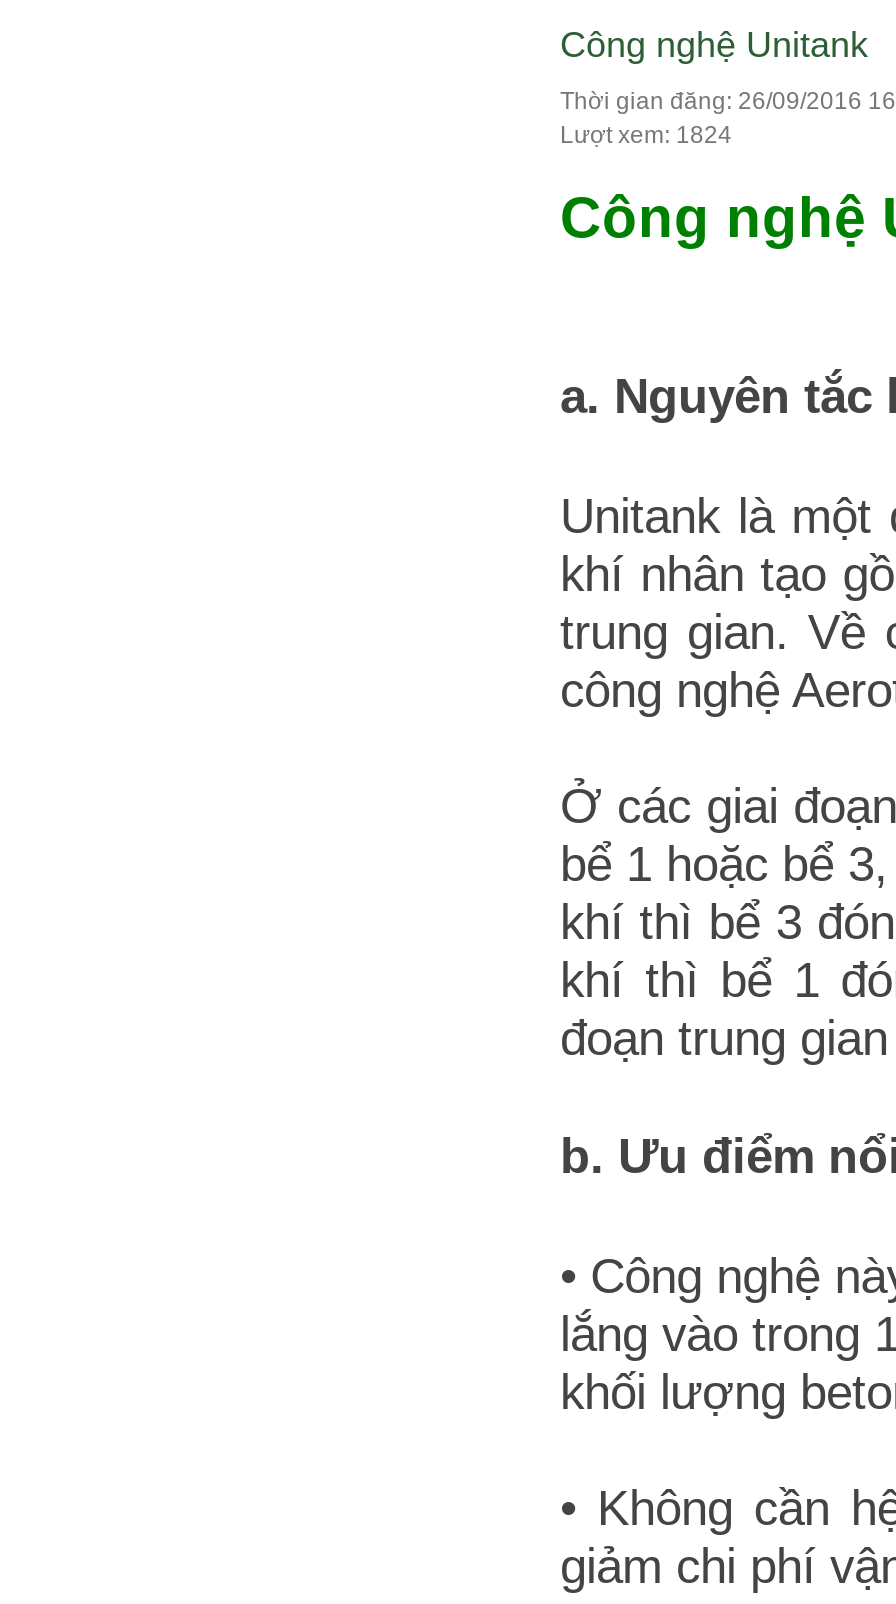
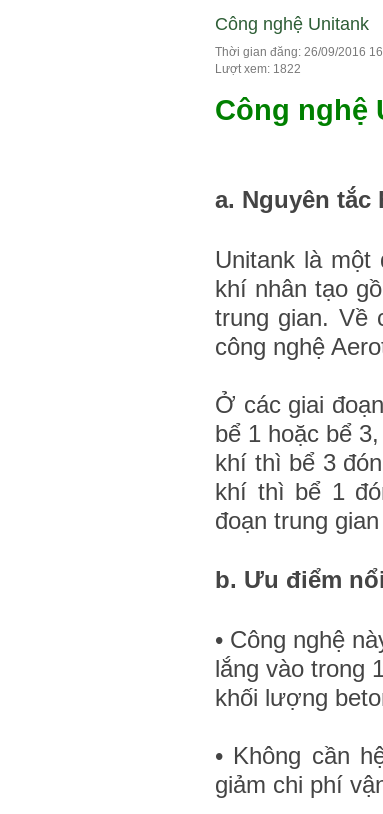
- Lượt xem: 1824
+ Lượt xem: 1822
